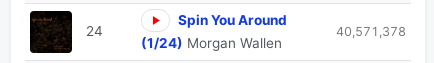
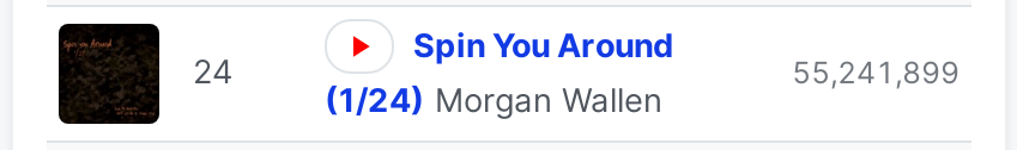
- 40,571,378
+ 55,241,899
